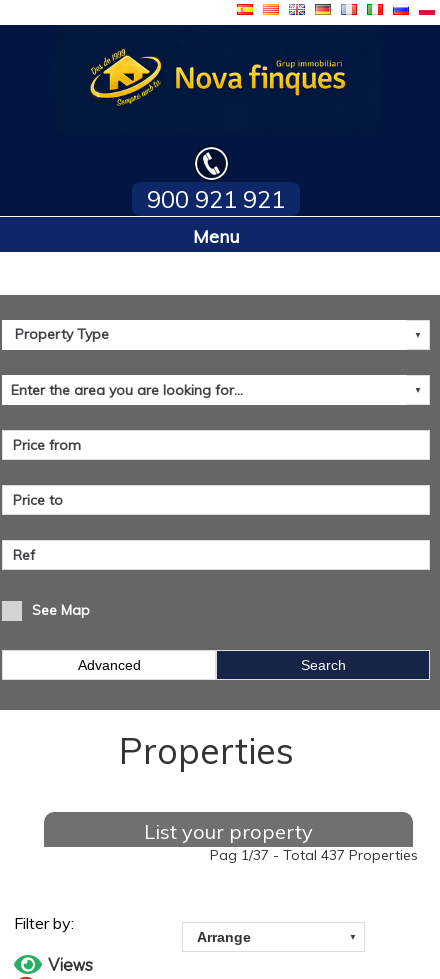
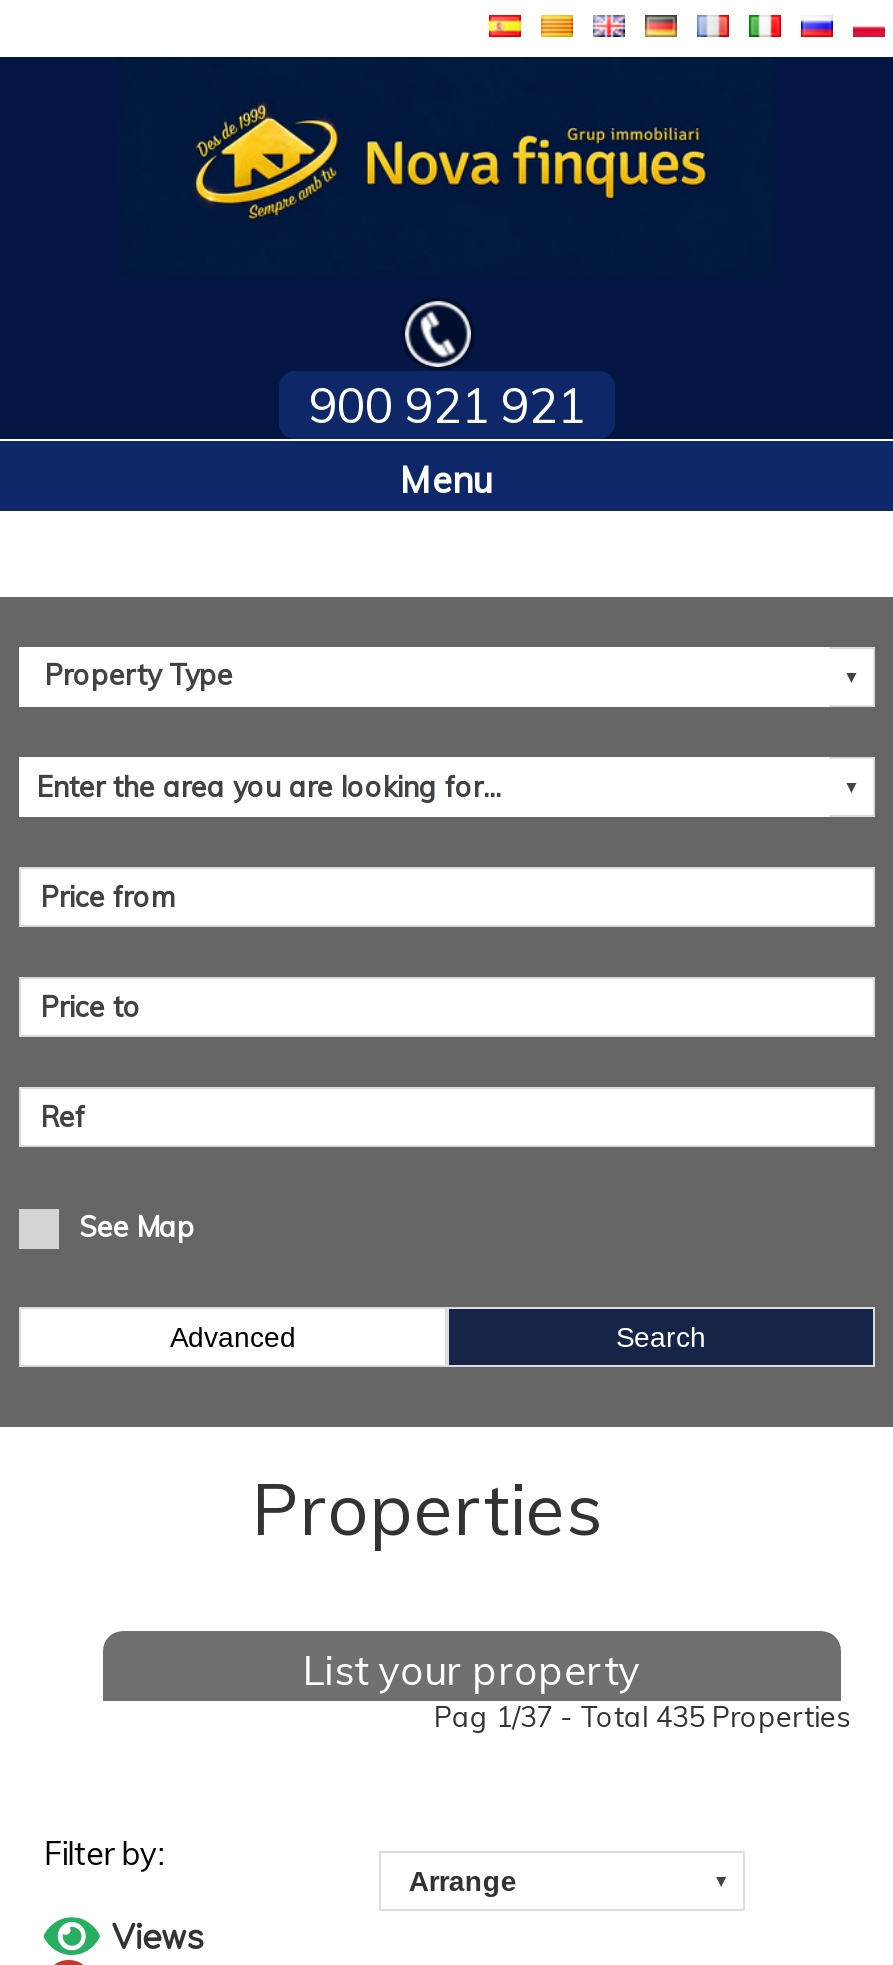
- Pag 1/37 - Total 437 Properties
+ Pag 1/37 - Total 435 Properties
